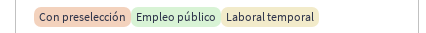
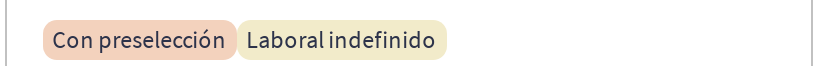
- Empleo público
- Laboral temporal
+ Laboral indefinido
